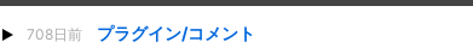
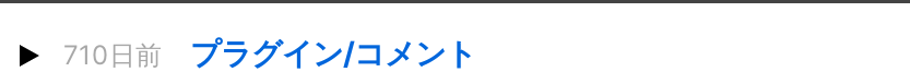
- 708日前 プラグイン/コメント
+ 710日前 プラグイン/コメント
